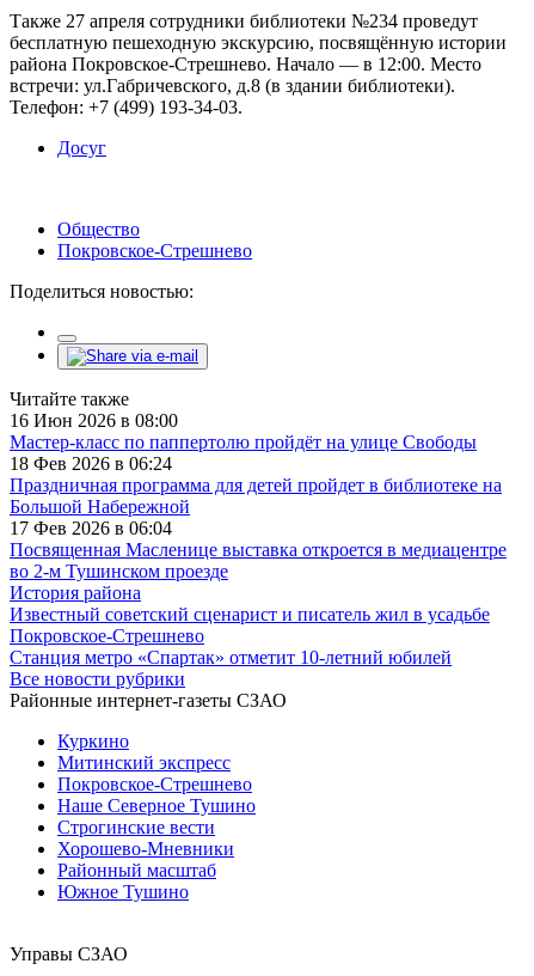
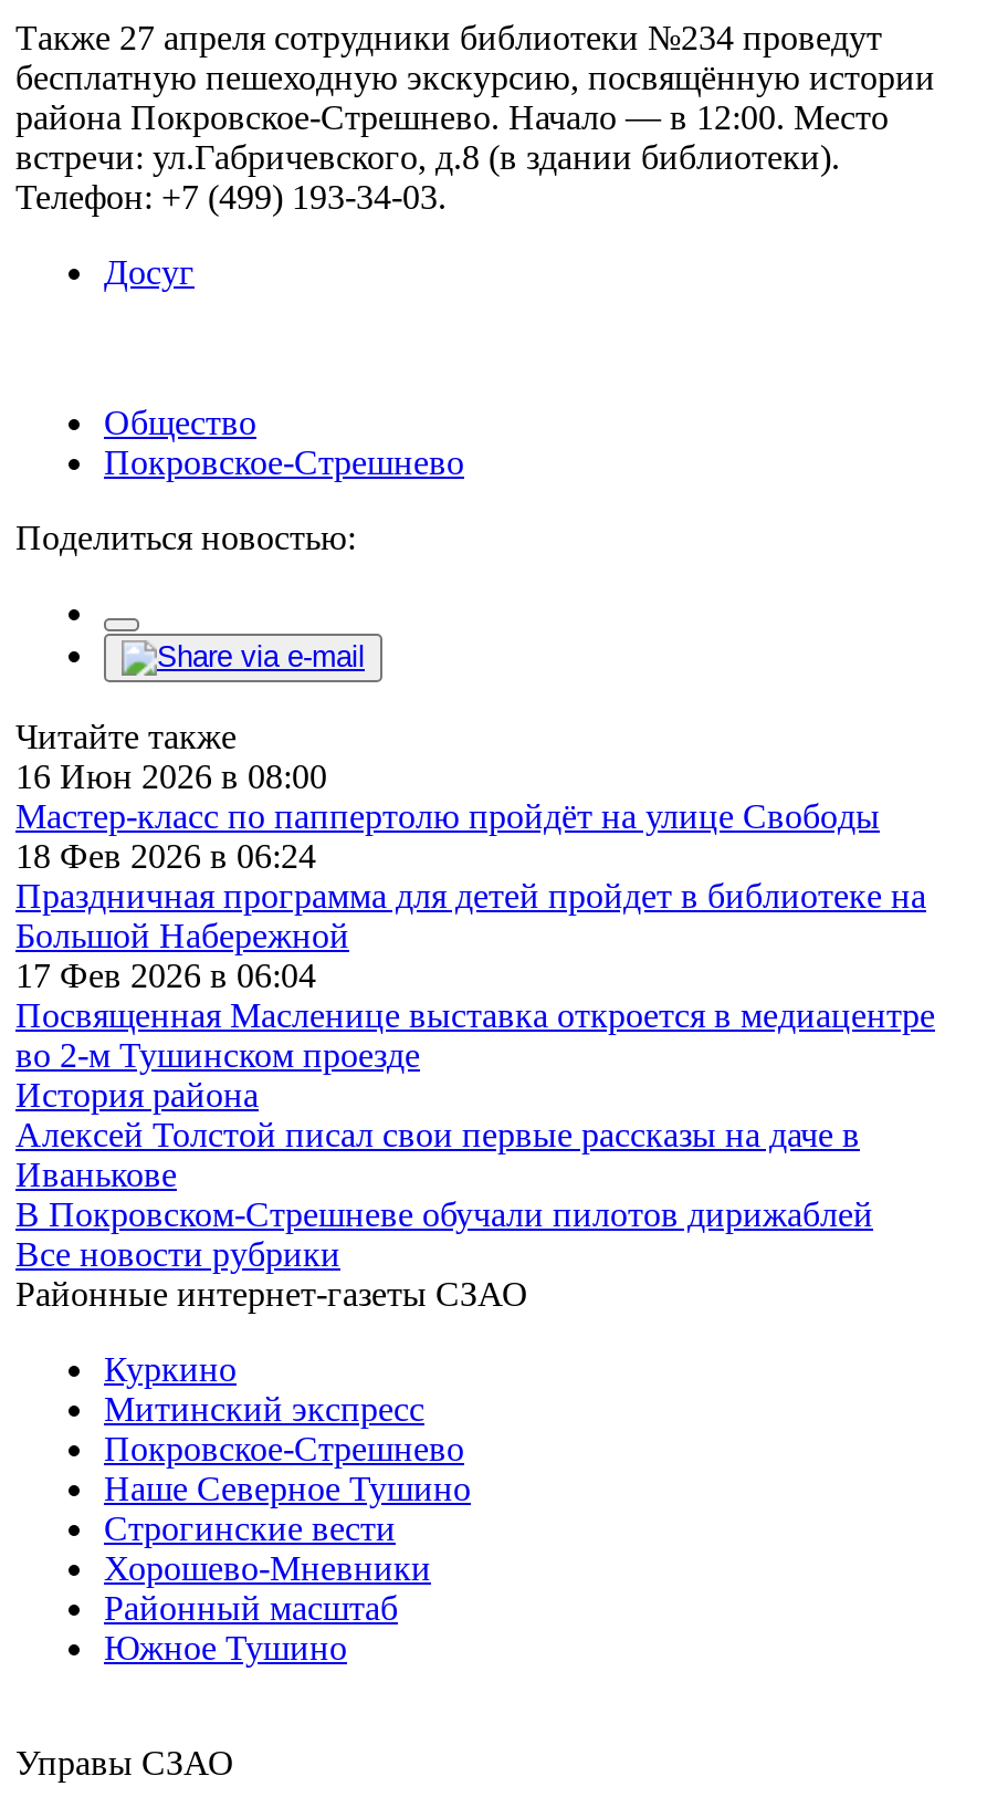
- Известный советский сценарист и писатель жил в усадьбе
- Покровское-Стрешнево
- Станция метро «Спартак» отметит 10-летний юбилей
+ Алексей Толстой писал свои первые рассказы на даче в
+ Иванькове
+ В Покровском-Стрешневе обучали пилотов дирижаблей
